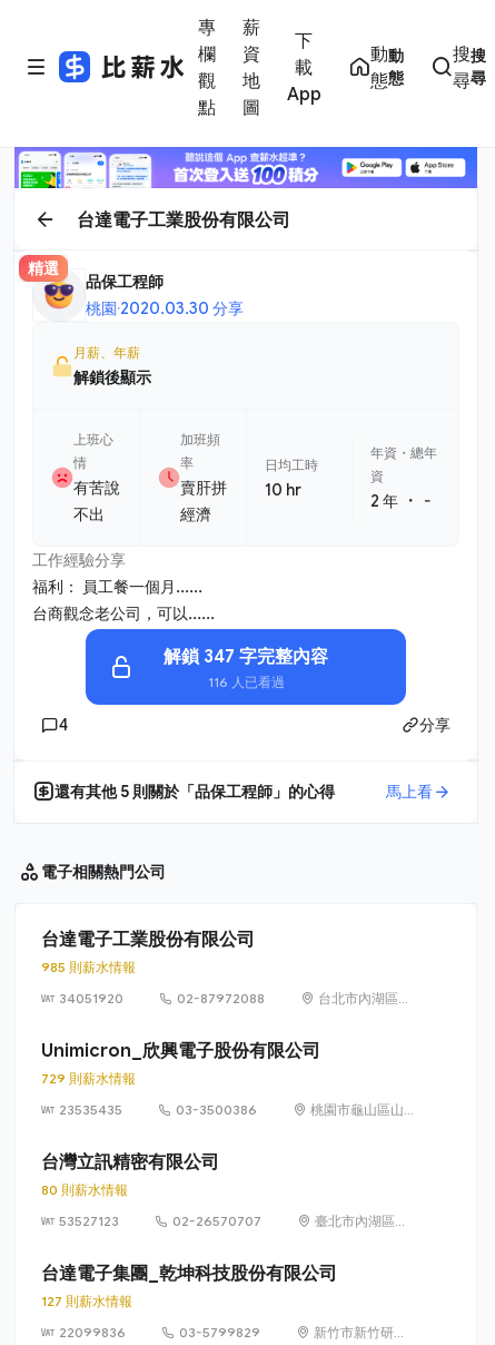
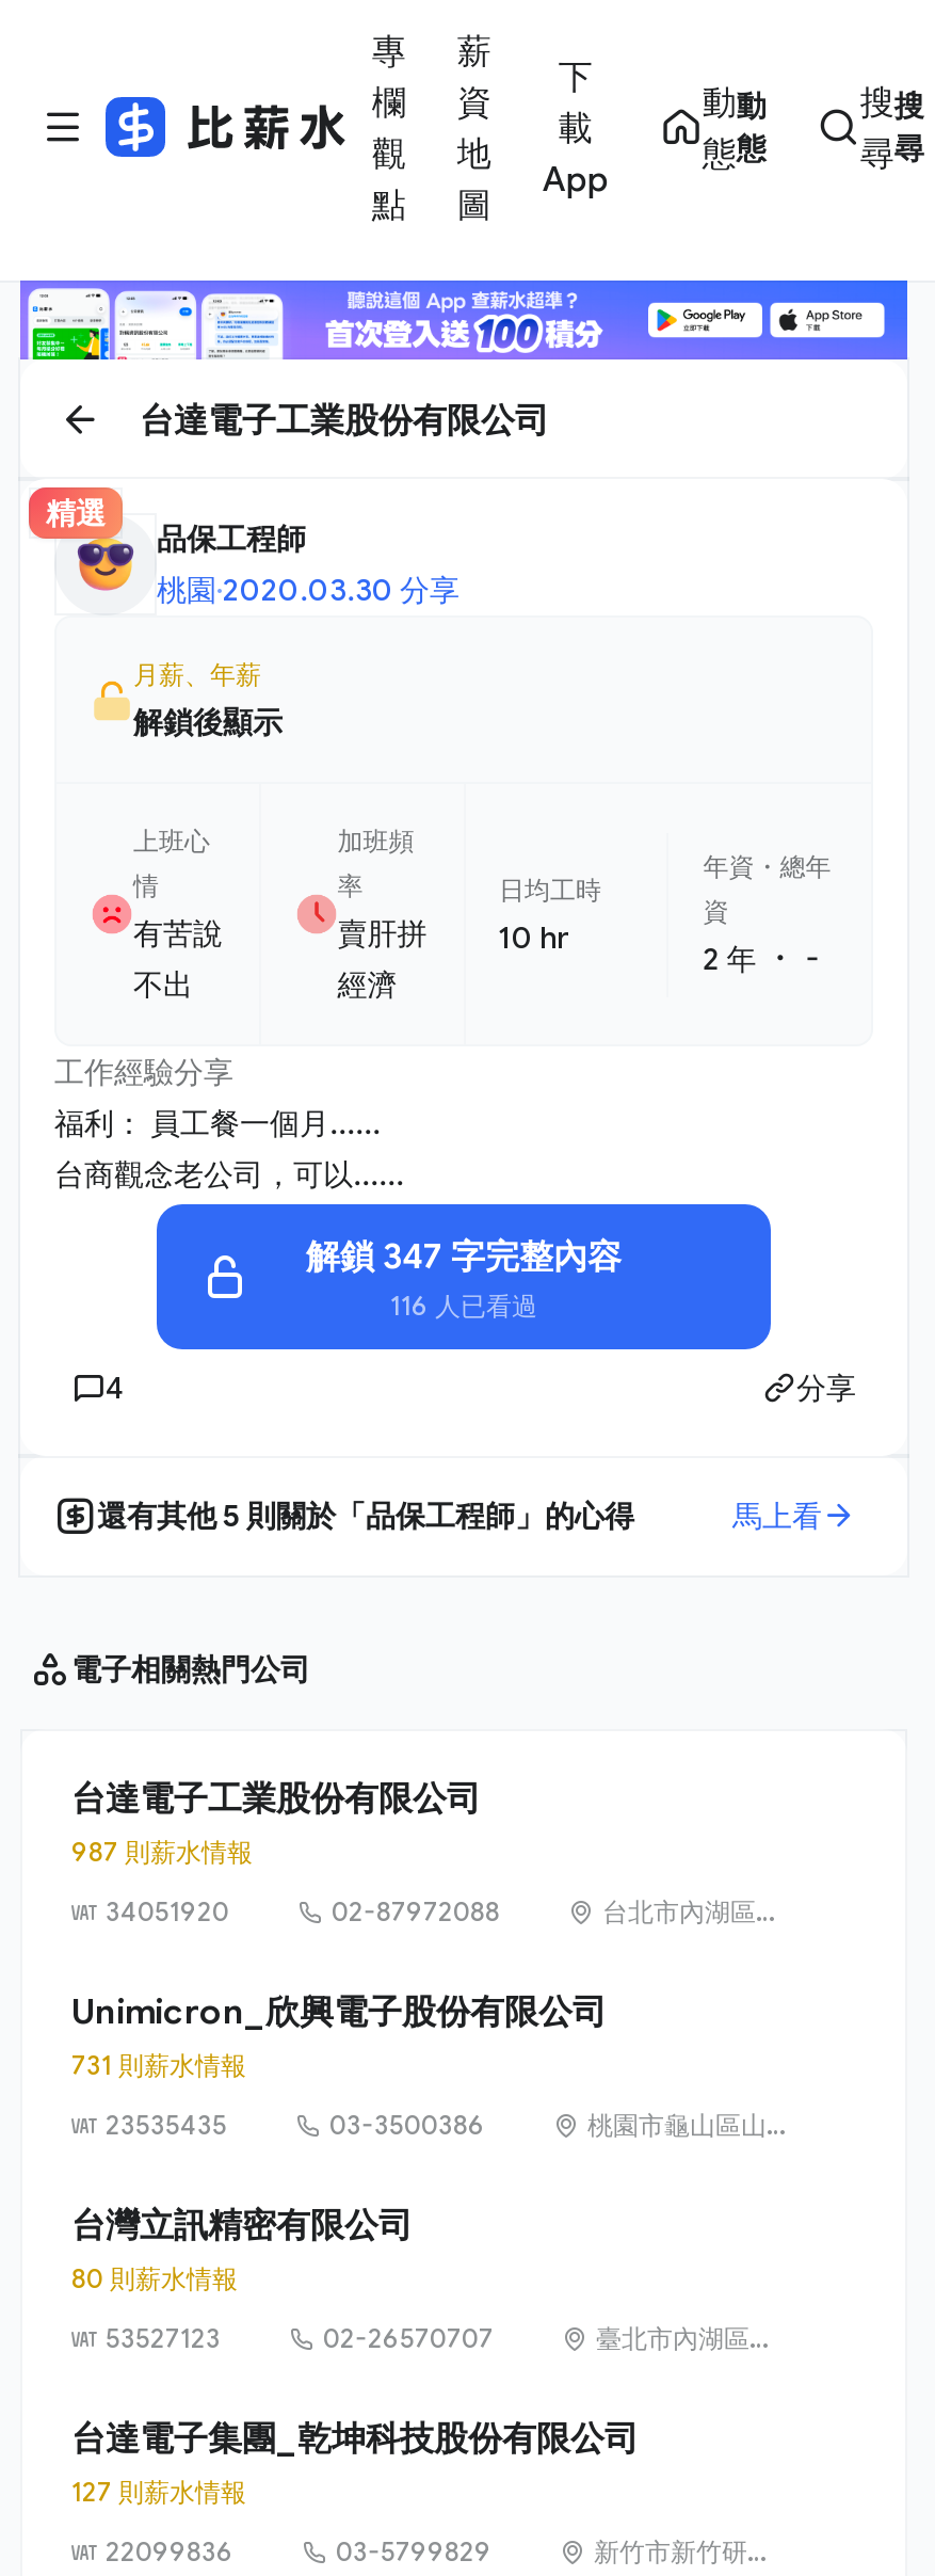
- 985 則薪水情報
+ 987 則薪水情報

- 729 則薪水情報
+ 731 則薪水情報
